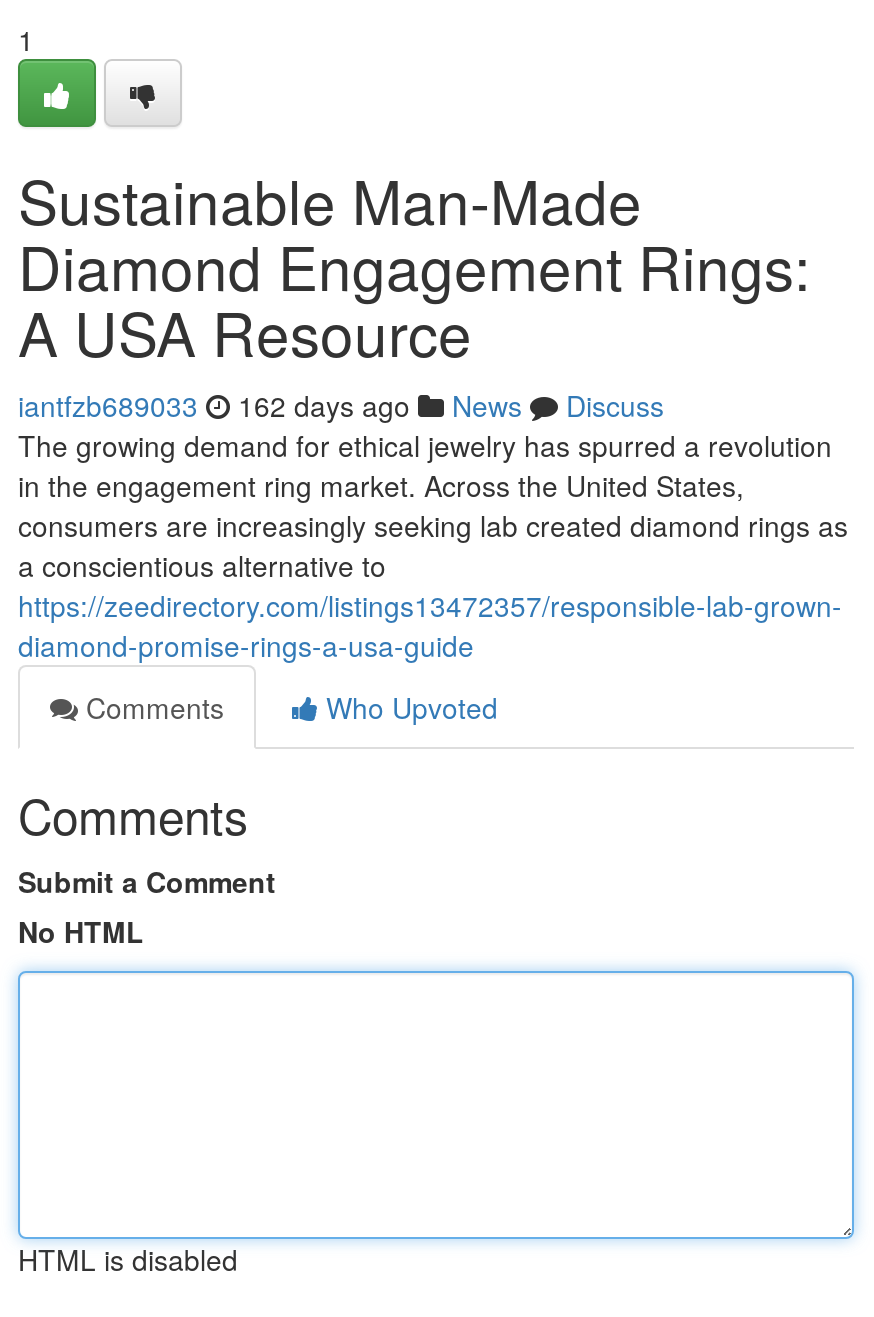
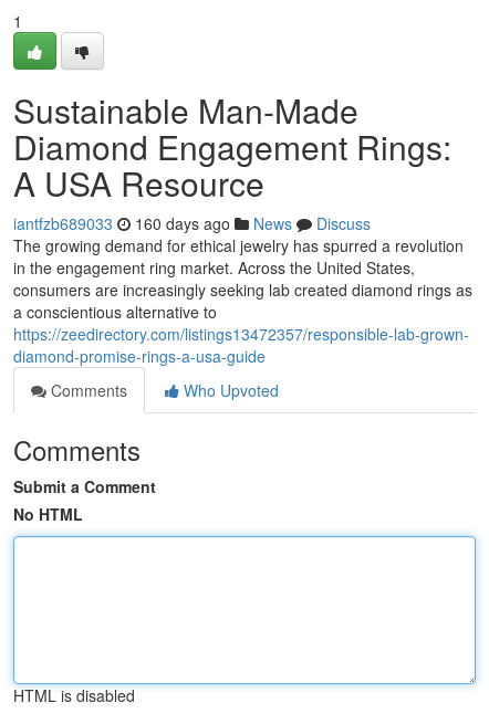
- iantfzb689033 162 days ago News Discuss
+ iantfzb689033 160 days ago News Discuss
